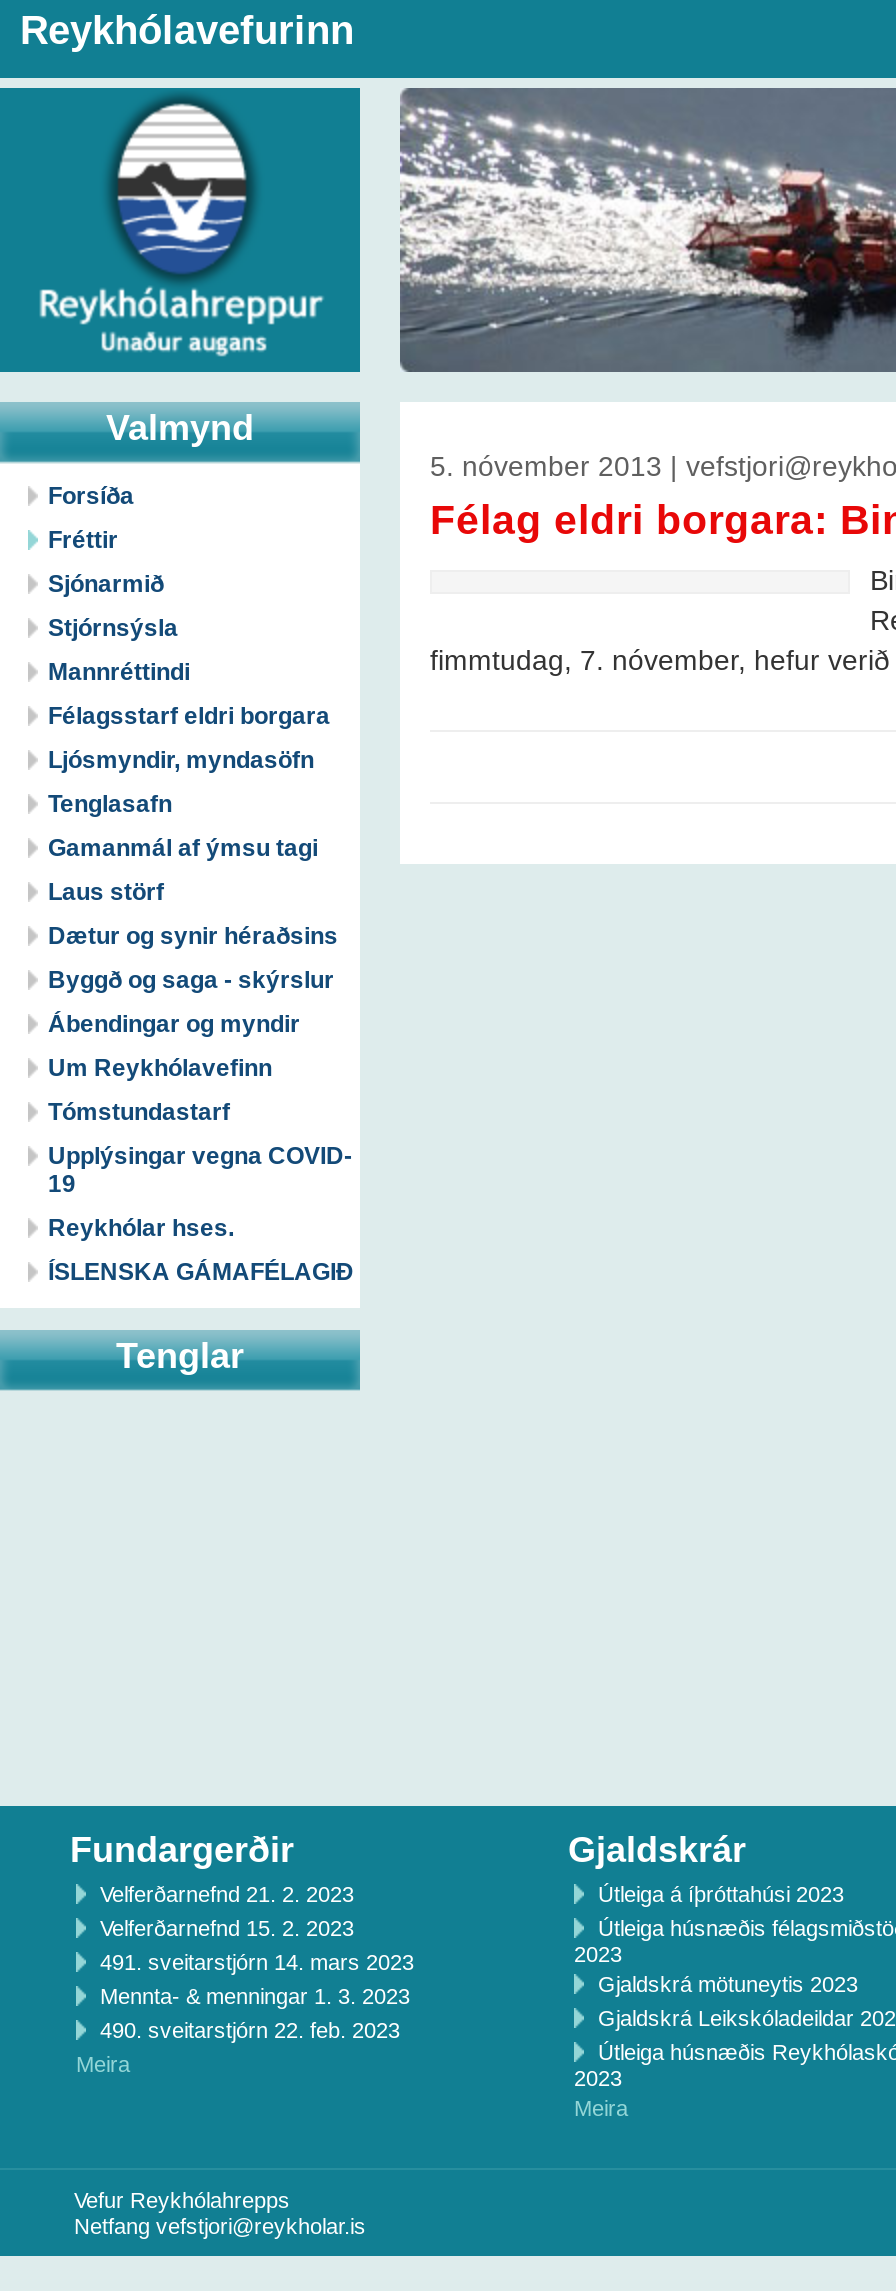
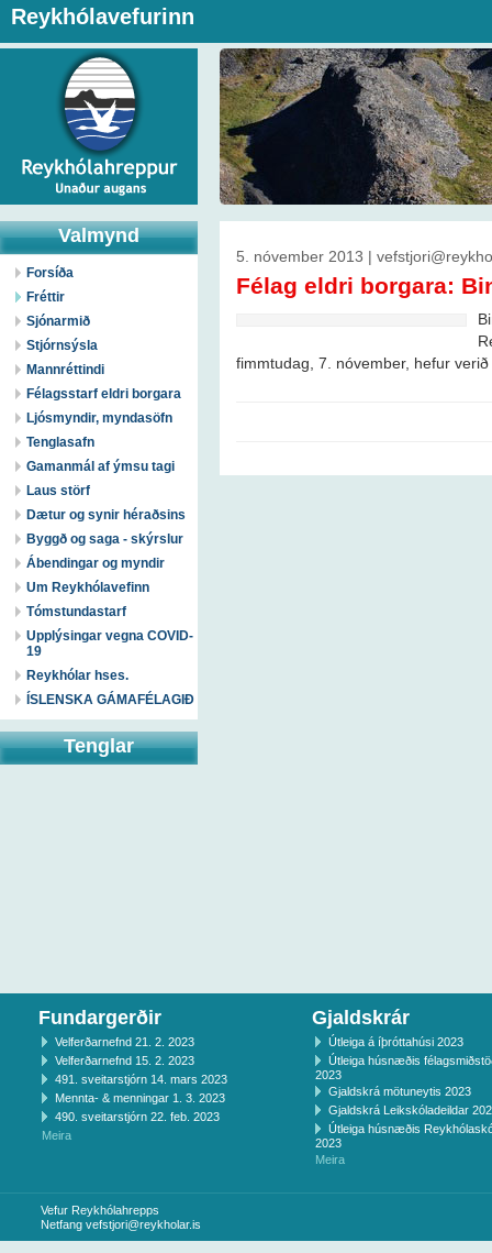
- [image]
+ [image]
